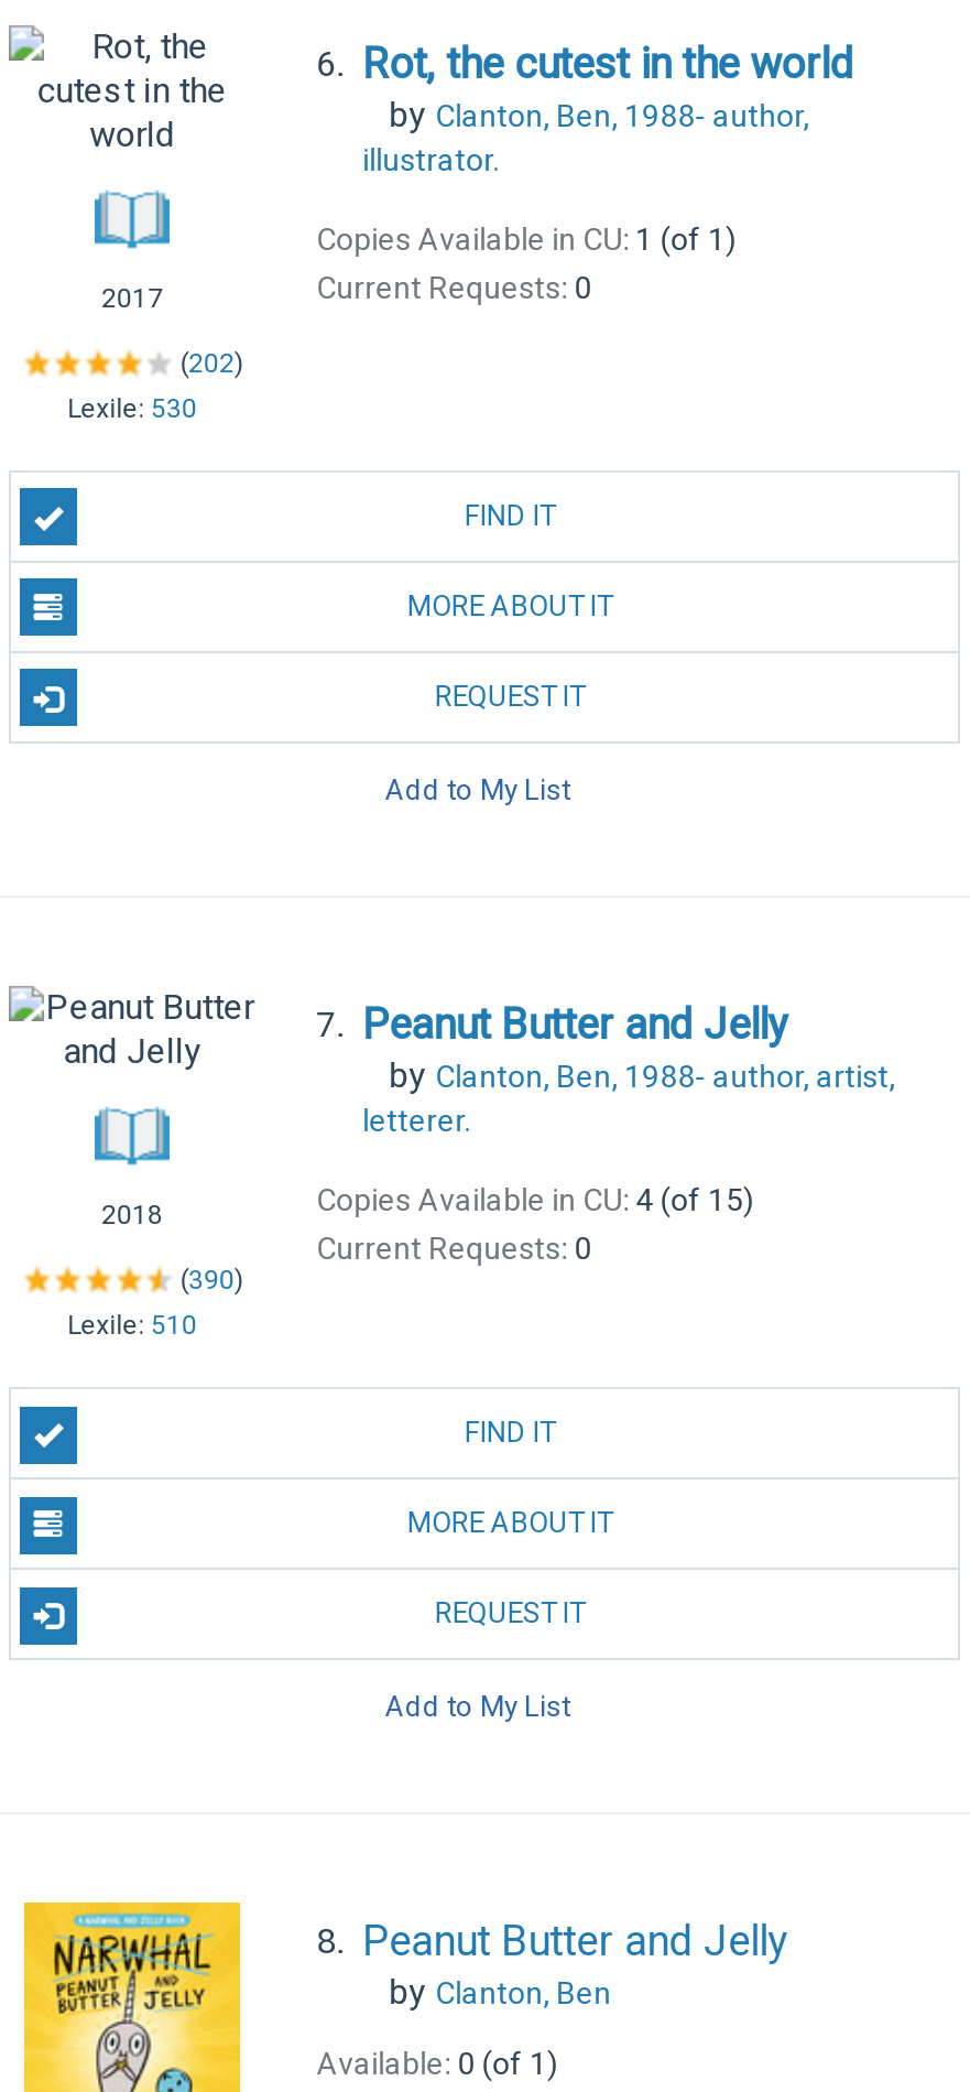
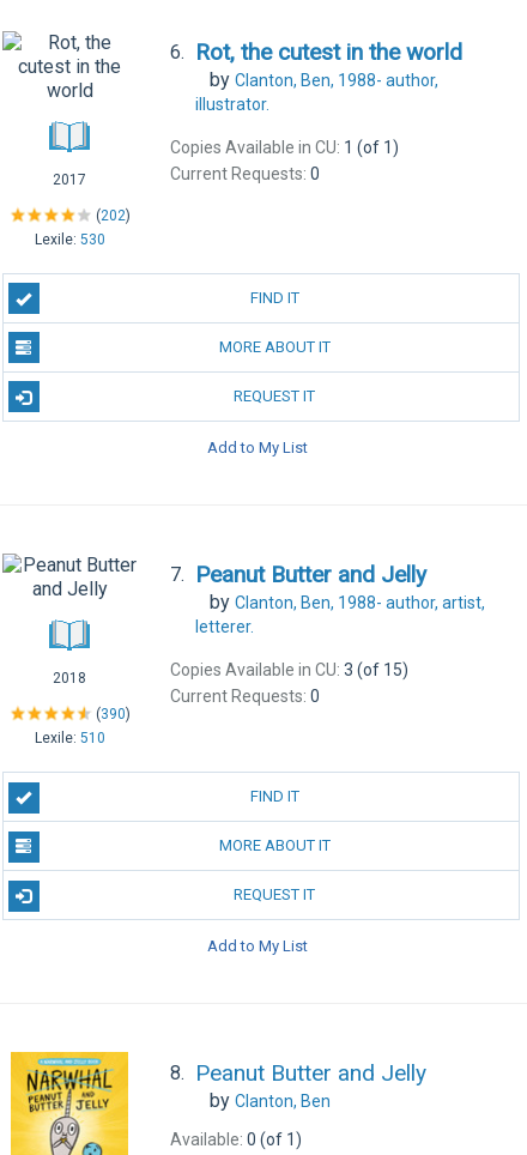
- Copies Available in CU: 4 (of 15)
+ Copies Available in CU: 3 (of 15)
